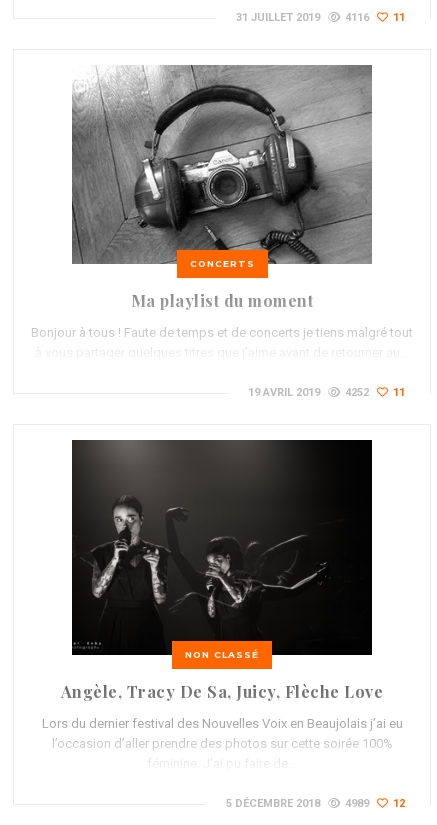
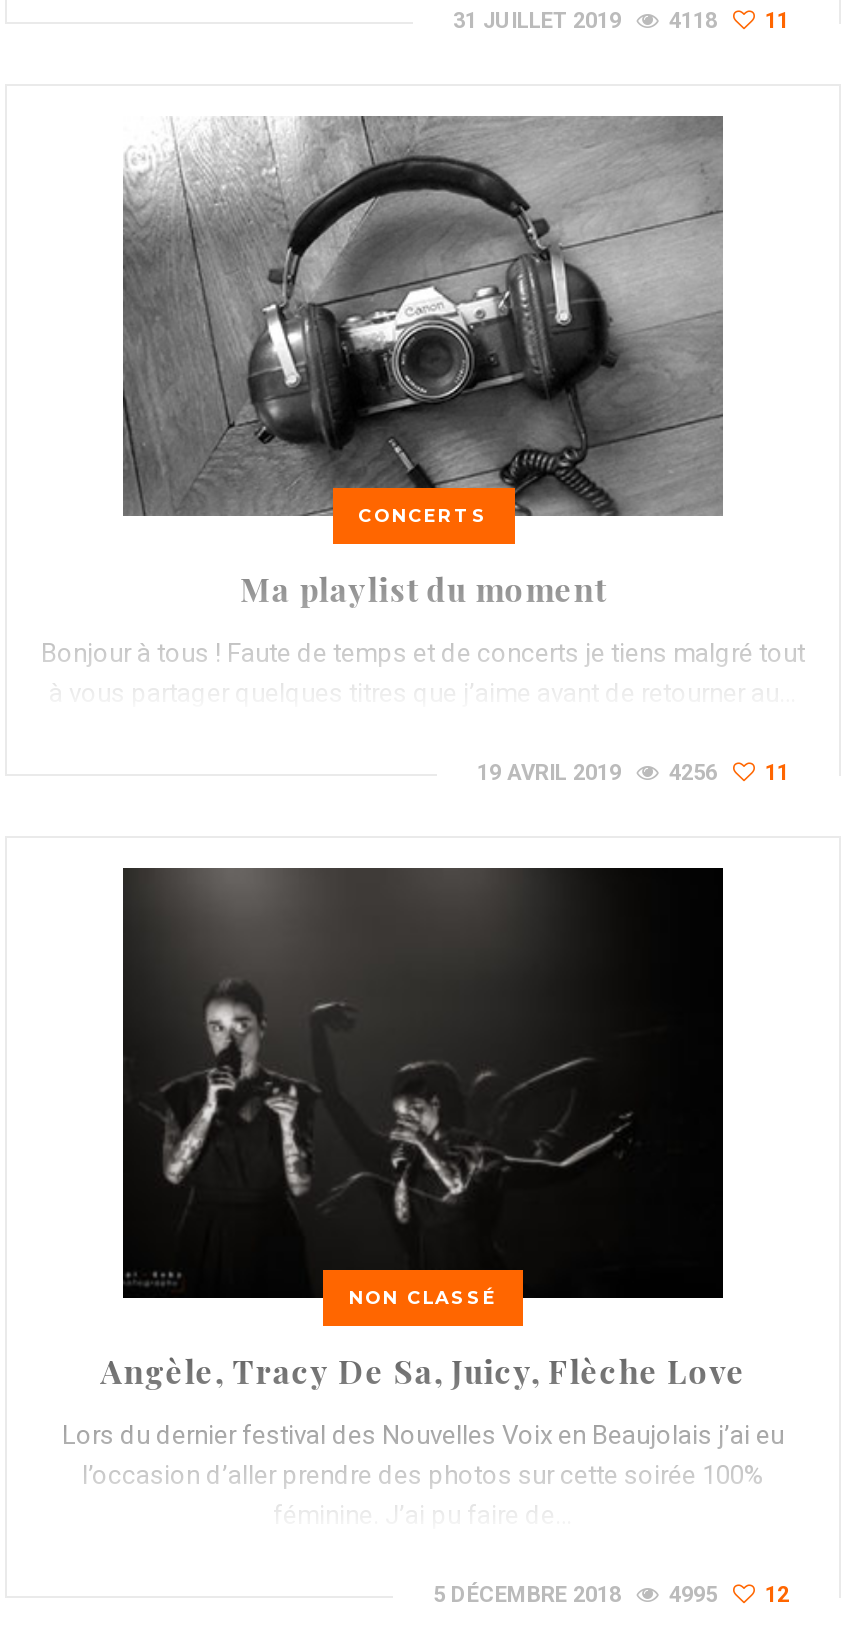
- 31 JUILLET 2019 4116 11
+ 31 JUILLET 2019 4118 11

- 19 AVRIL 2019 4252 11
+ 19 AVRIL 2019 4256 11

- 5 DÉCEMBRE 2018 4989 12
+ 5 DÉCEMBRE 2018 4995 12
